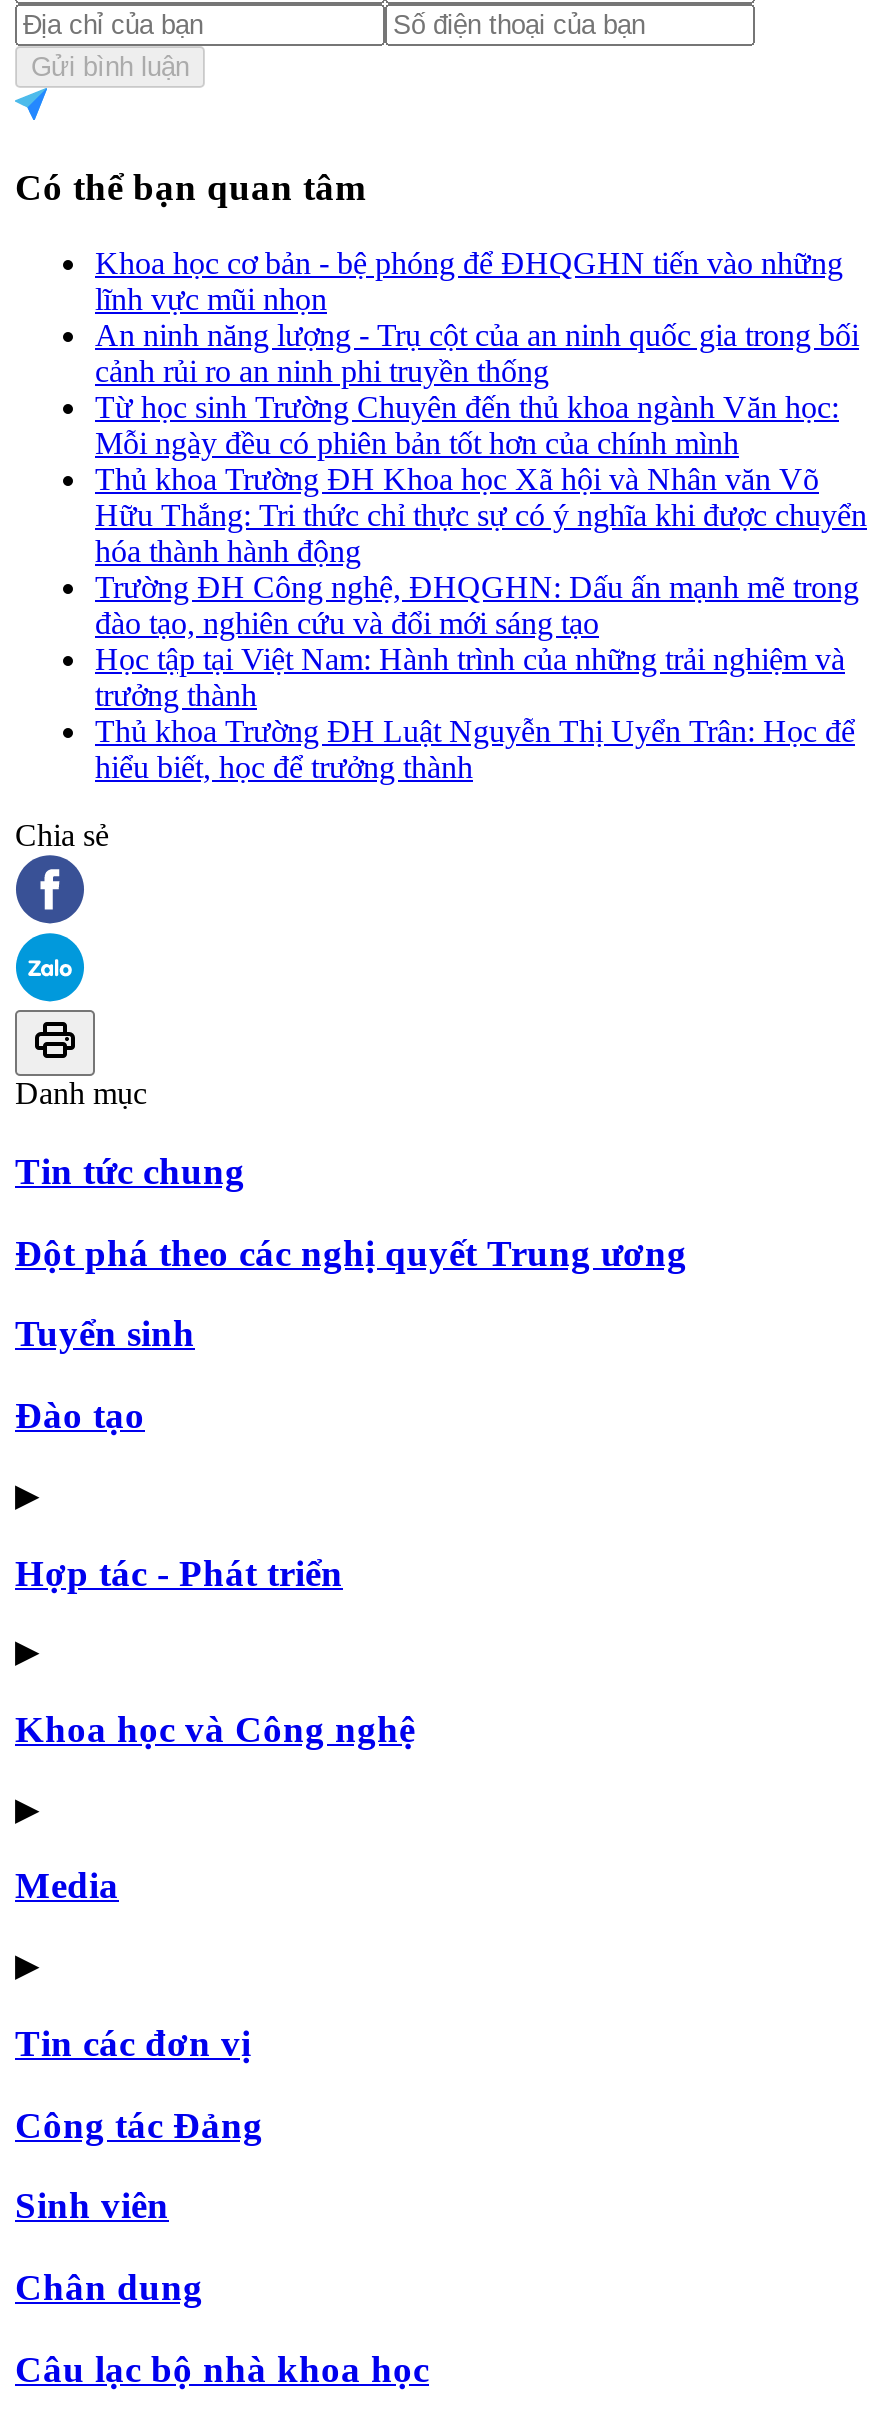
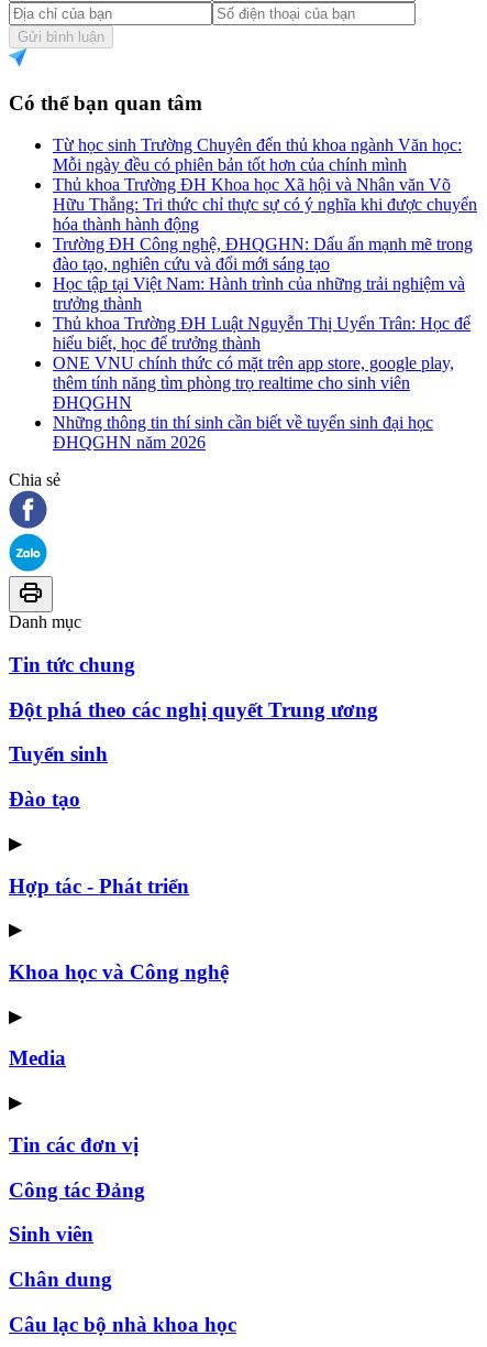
- Khoa học cơ bản - bệ phóng để ĐHQGHN tiến vào những
- lĩnh vực mũi nhọn
- An ninh năng lượng - Trụ cột của an ninh quốc gia trong bối
- cảnh rủi ro an ninh phi truyền thống

moved up: Từ học sinh Trường Chuyên đến thủ khoa ngành Văn học: | Mỗi ngày đều có phiên bản tốt hơn của chính mình | Thủ khoa Trường ĐH Khoa học Xã hội và Nhân văn Võ | ... | Thủ khoa Trường ĐH Luật Nguyễn Thị Uyển Trân: Học để | hiểu biết, học để trưởng thành

+ ONE VNU chính thức có mặt trên app store, google play,
+ thêm tính năng tìm phòng trọ realtime cho sinh viên
+ ĐHQGHN
+ Những thông tin thí sinh cần biết về tuyển sinh đại học
+ ĐHQGHN năm 2026
